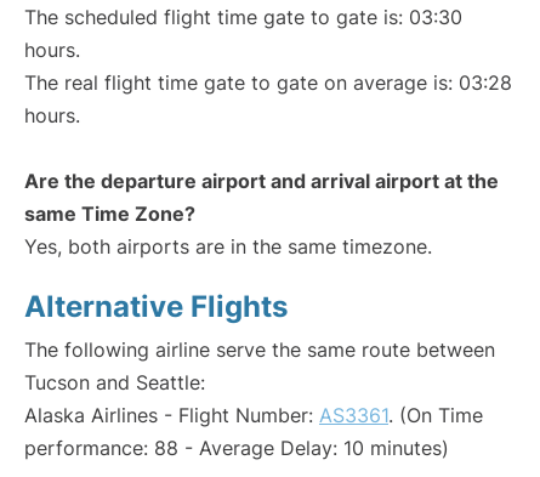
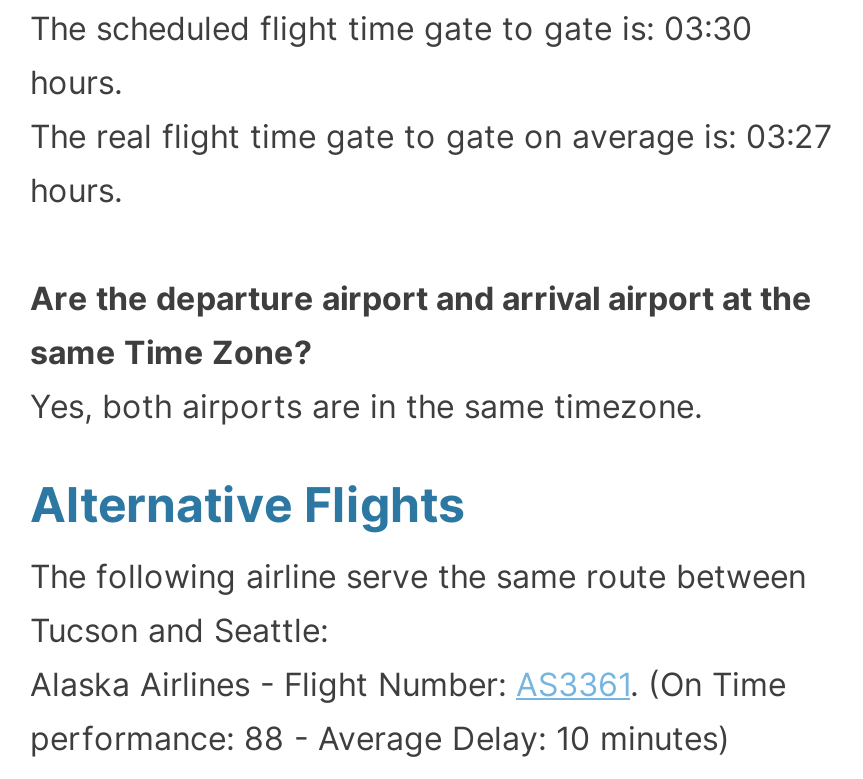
- The real flight time gate to gate on average is: 03:28
+ The real flight time gate to gate on average is: 03:27
